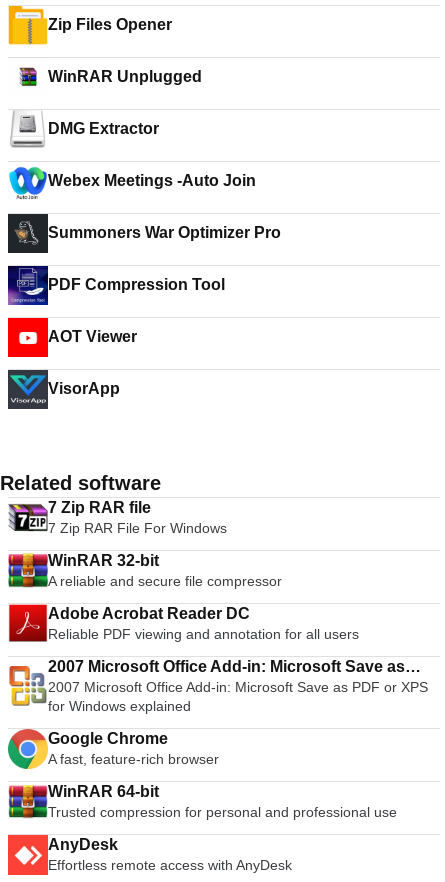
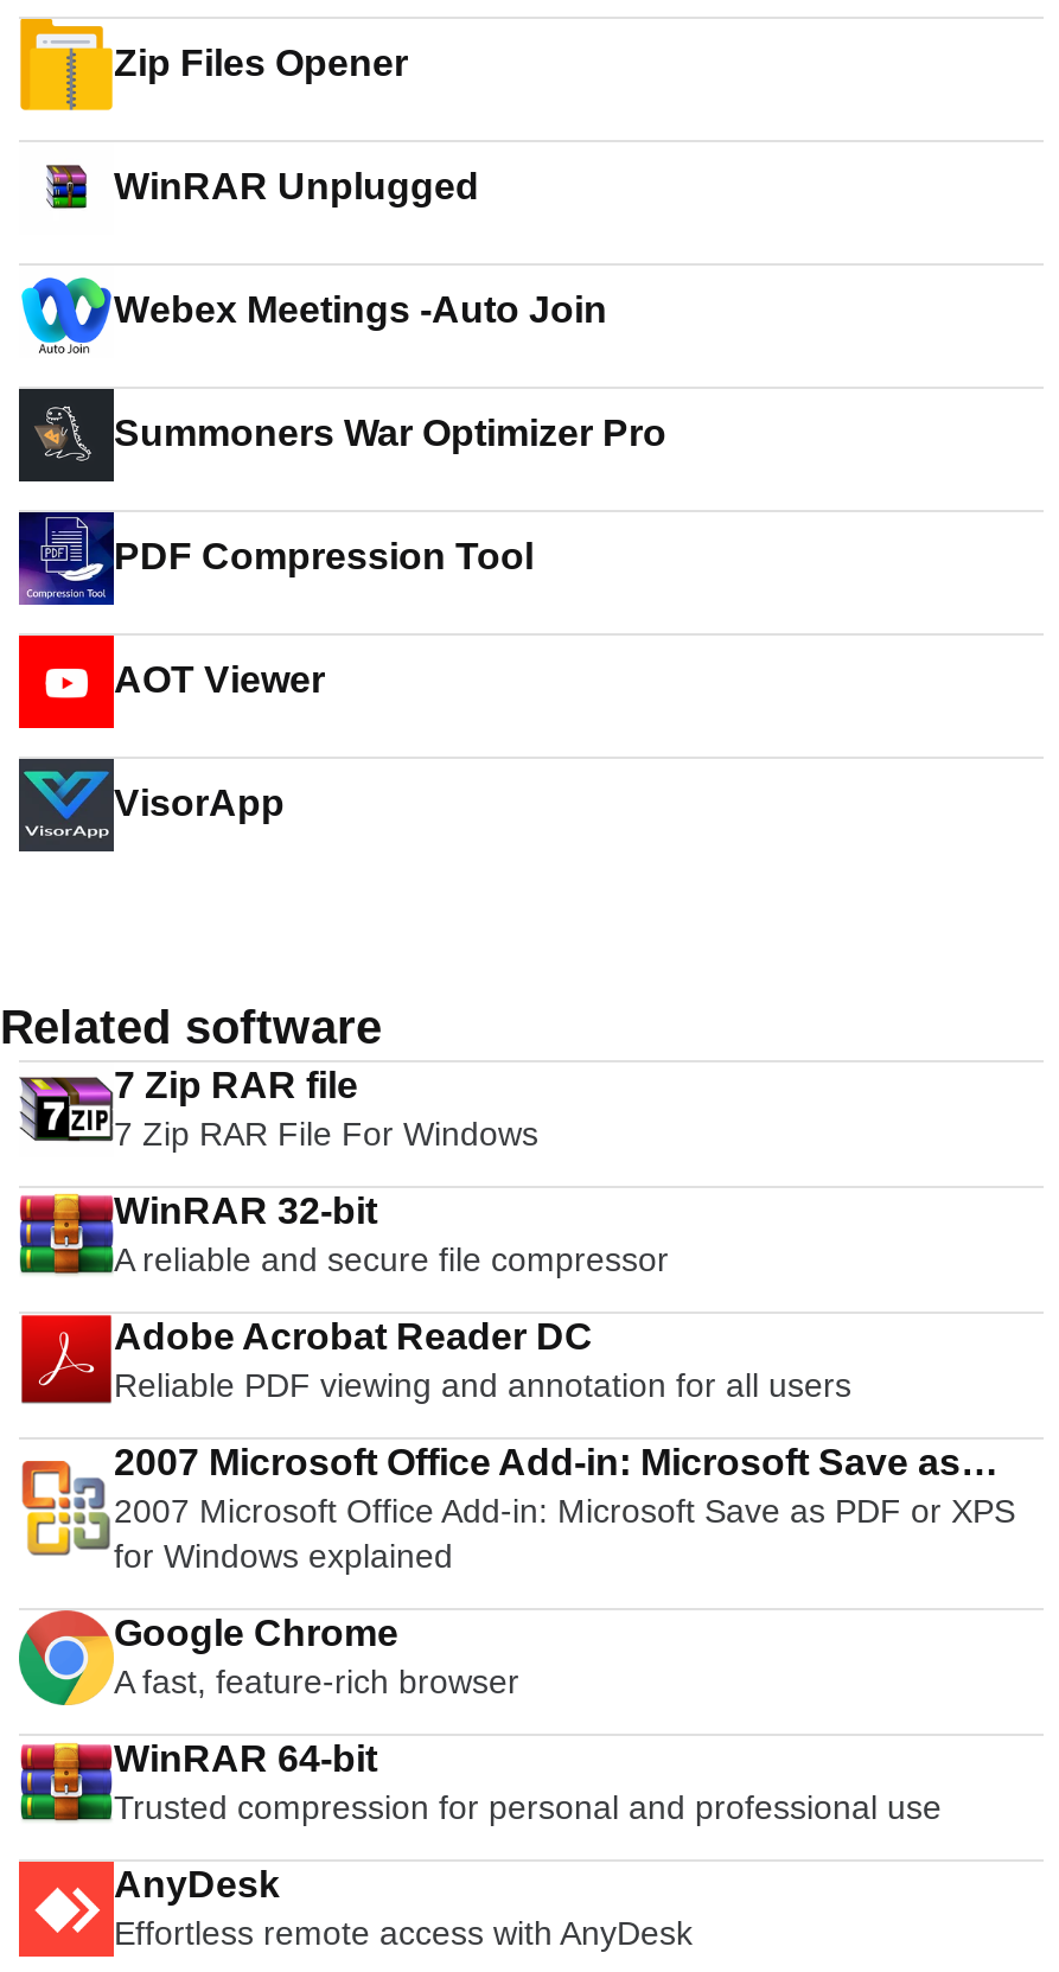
- [image]
- DMG Extractor
